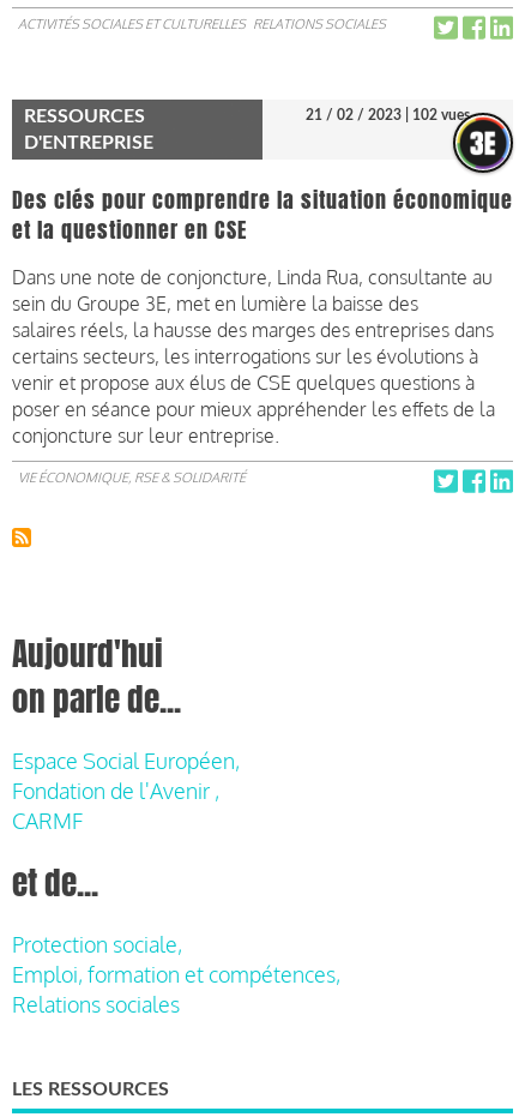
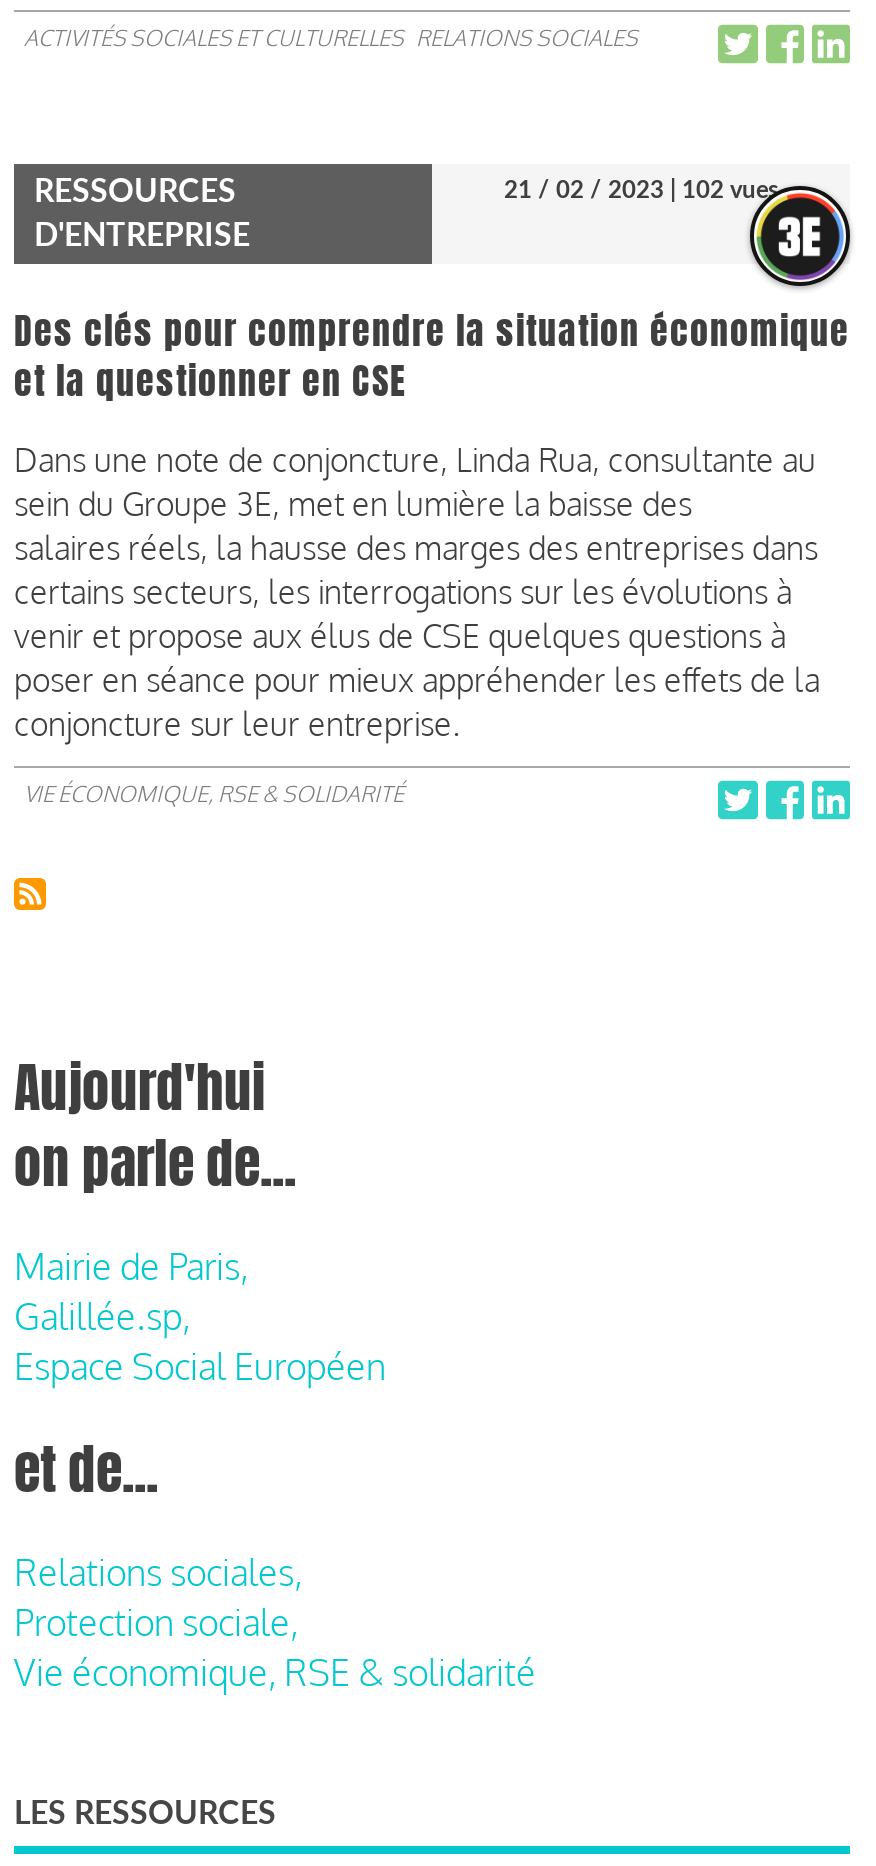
- Espace Social Européen,
- Fondation de l'Avenir ,
- CARMF
+ Mairie de Paris,
+ Galillée.sp,
+ Espace Social Européen

+ Relations sociales,

moved down: Protection sociale,

- Emploi, formation et compétences,
- Relations sociales
+ Vie économique, RSE & solidarité
